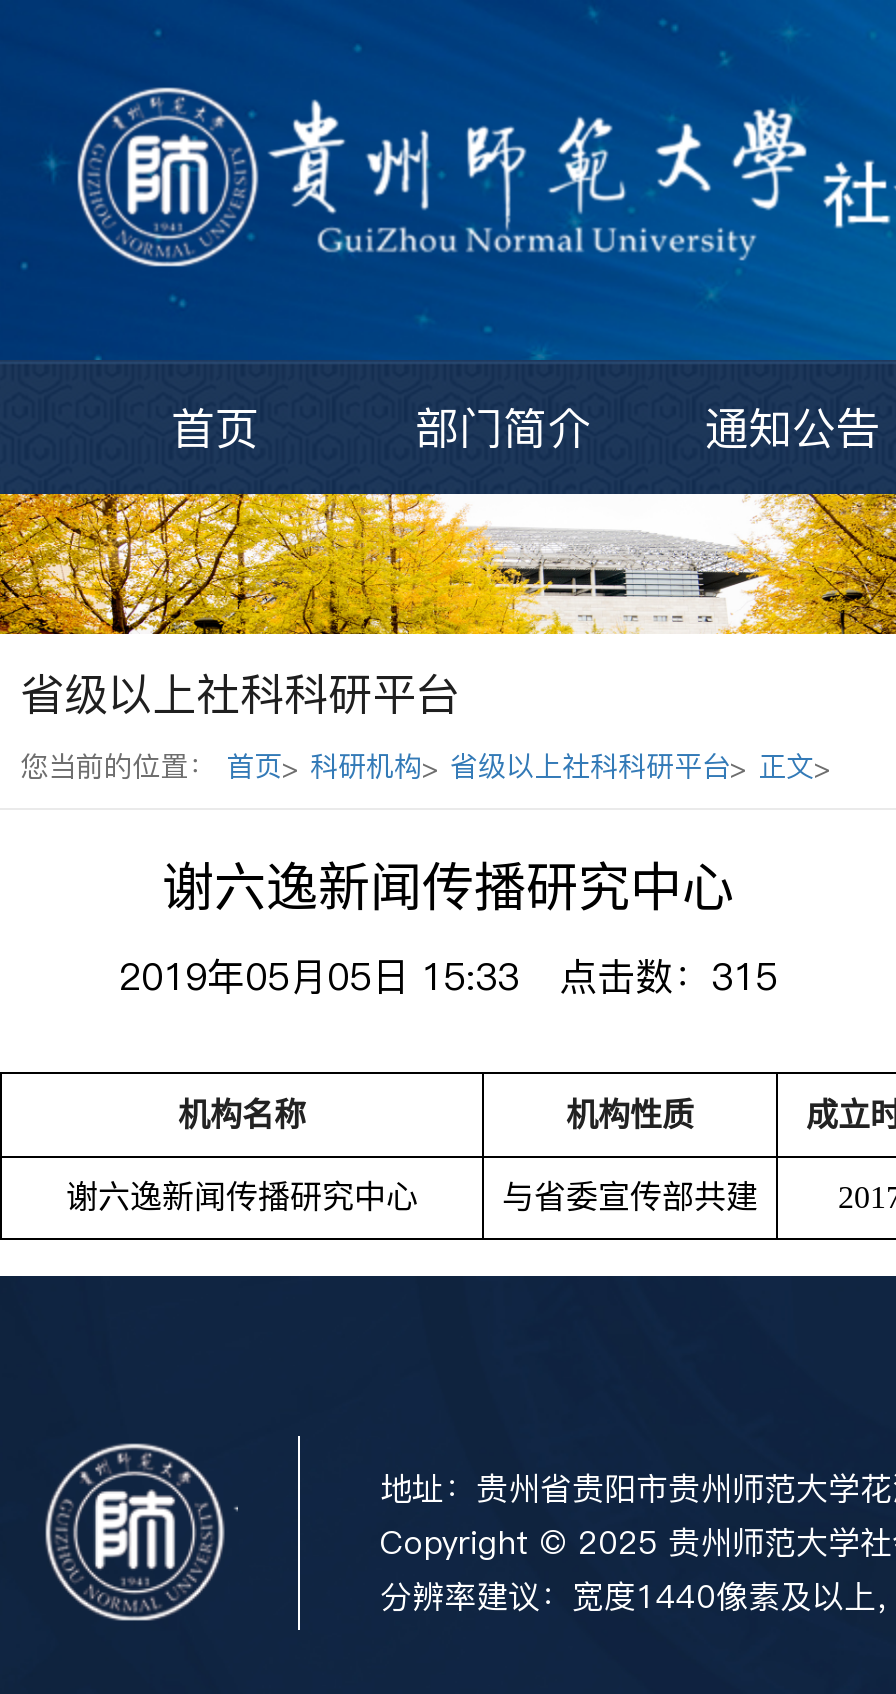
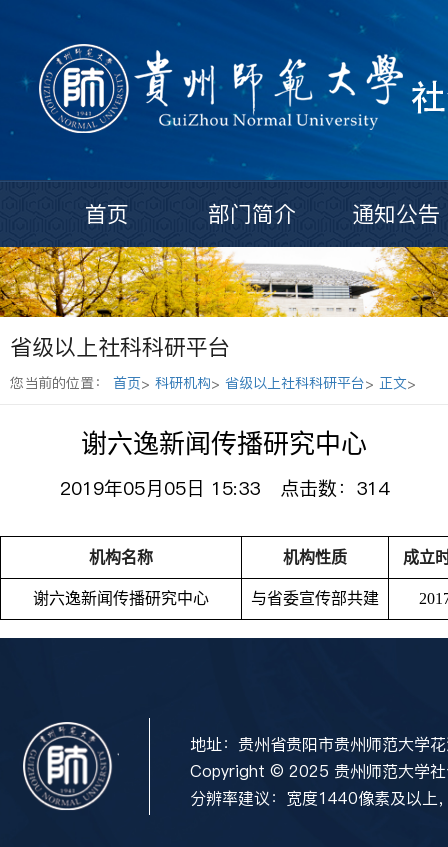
- 2019年05月05日 15:33 点击数：315
+ 2019年05月05日 15:33 点击数：314
